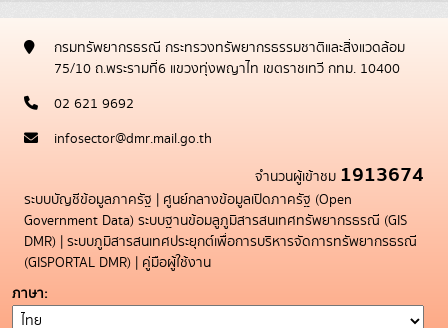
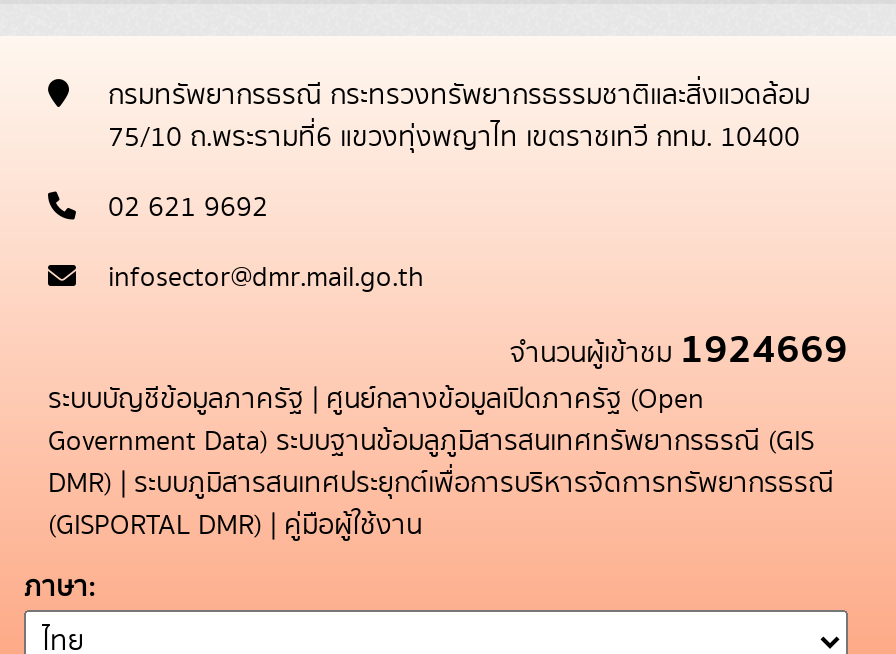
- จำนวนผู้เข้าชม1913674
+ จำนวนผู้เข้าชม1924669
